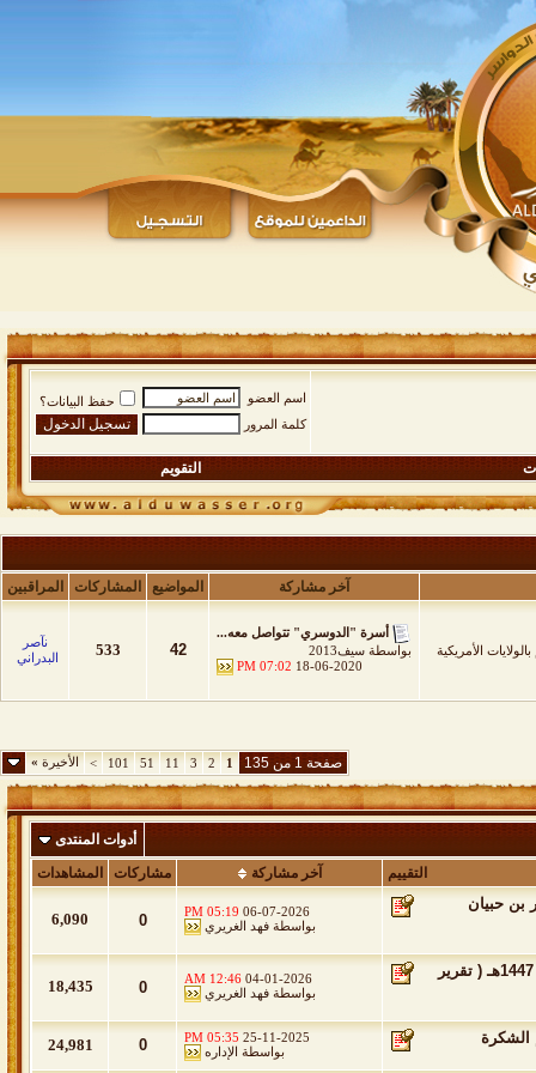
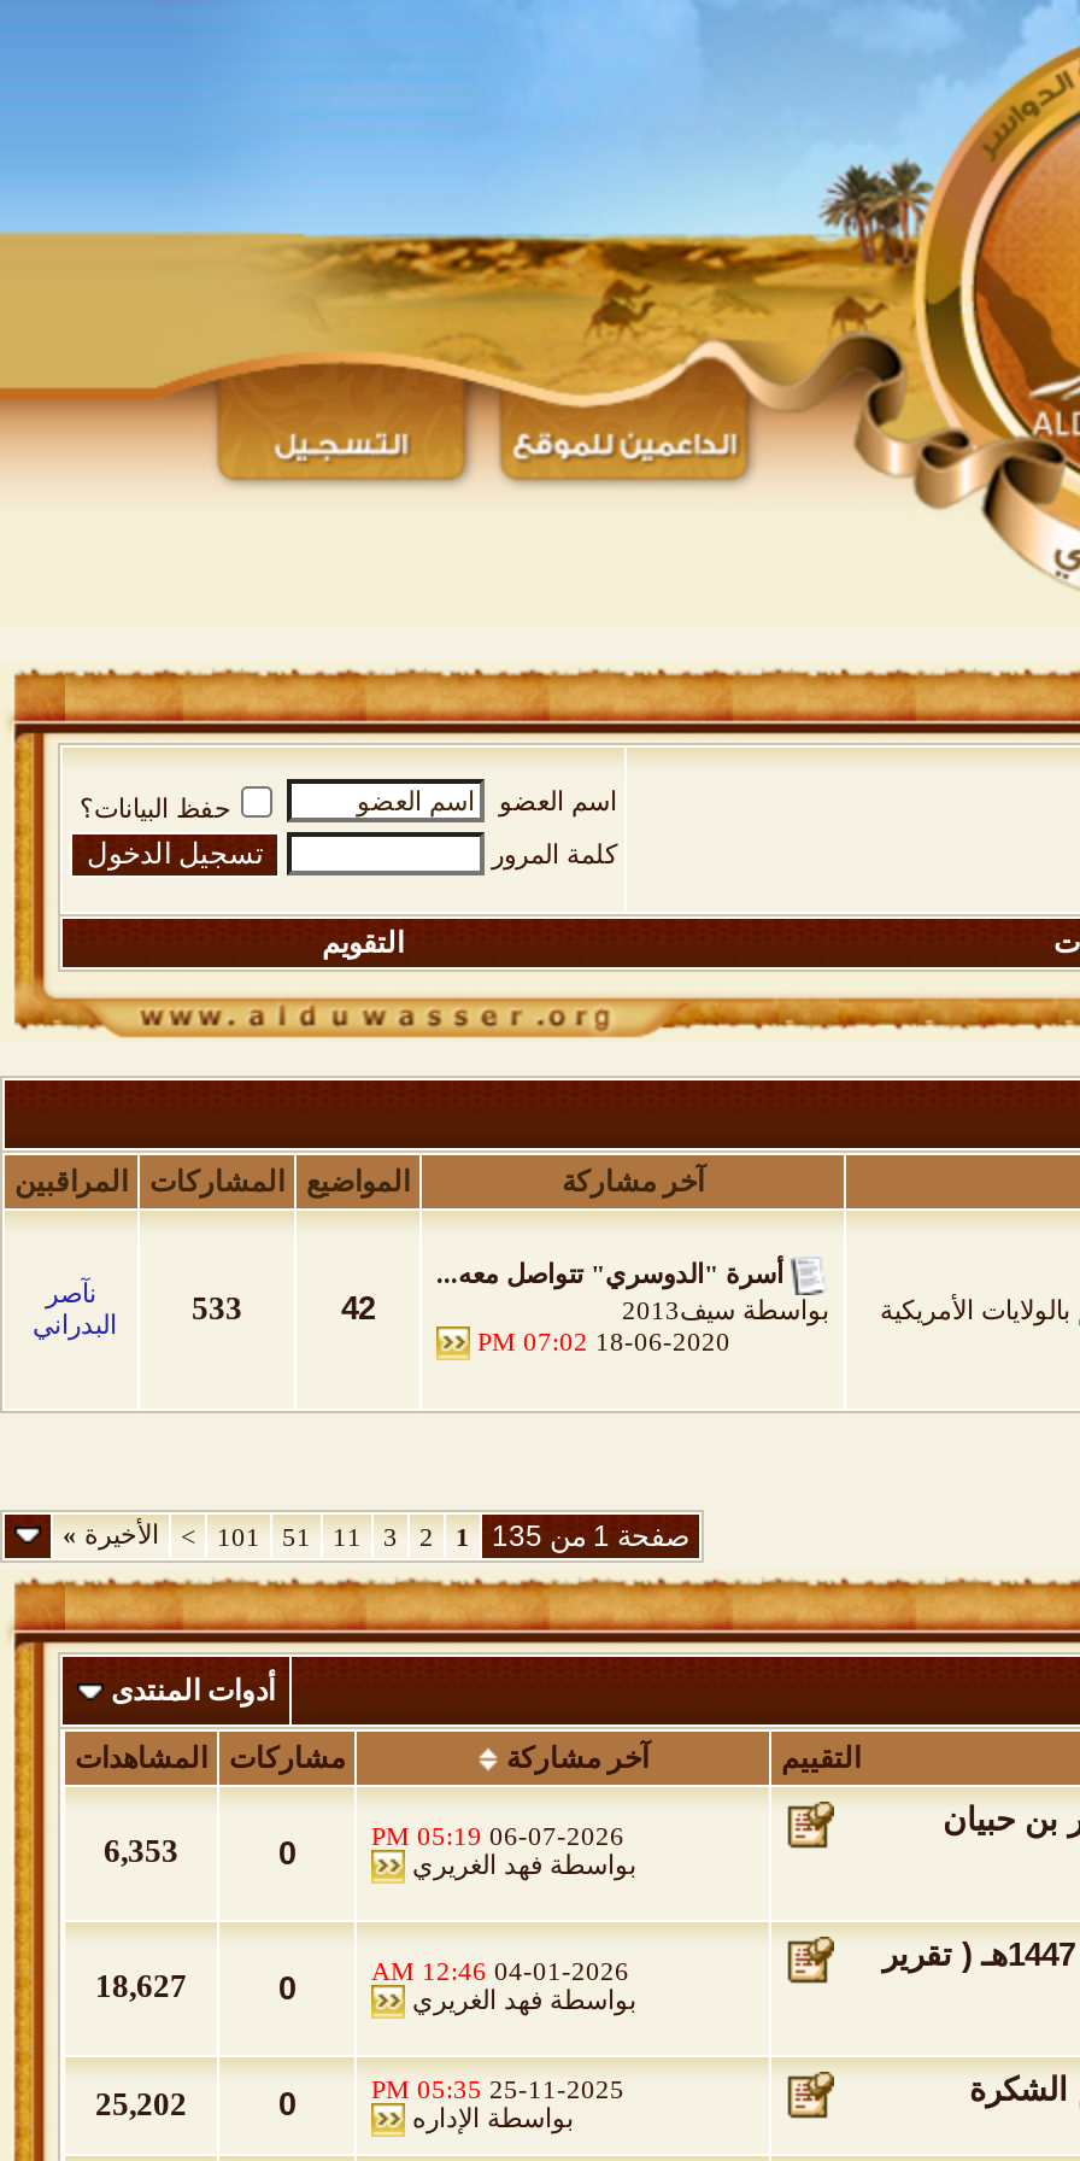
- 6,090
+ 6,353

- 18,435
+ 18,627

- 24,981
+ 25,202
